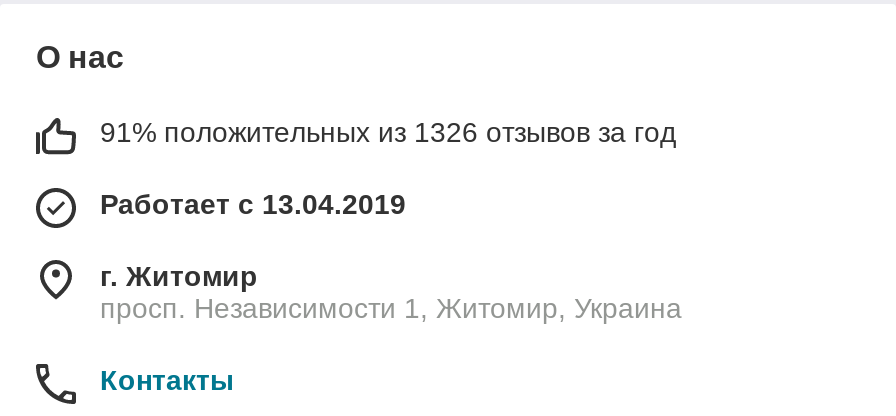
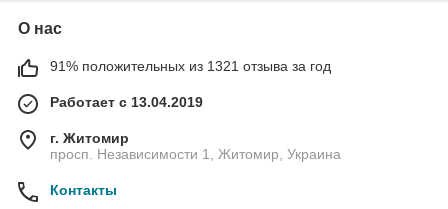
- 91% положительных из 1326 отзывов за год
+ 91% положительных из 1321 отзыва за год
